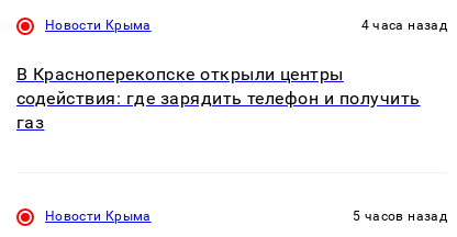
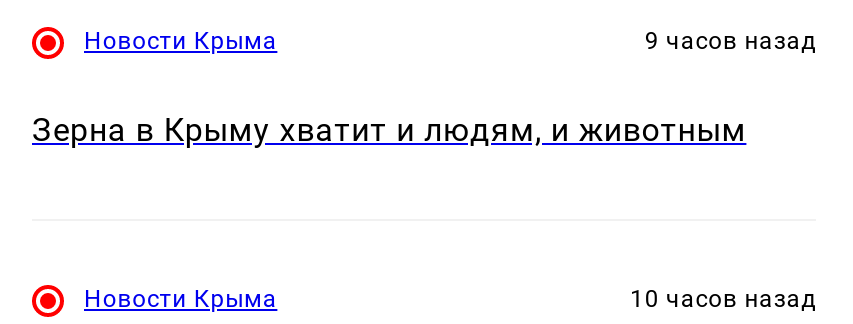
- 4 часа назад
+ 9 часов назад

- В Красноперекопске открыли центры
- содействия: где зарядить телефон и получить
- газ
+ Зерна в Крыму хватит и людям, и животным

- 5 часов назад
+ 10 часов назад
